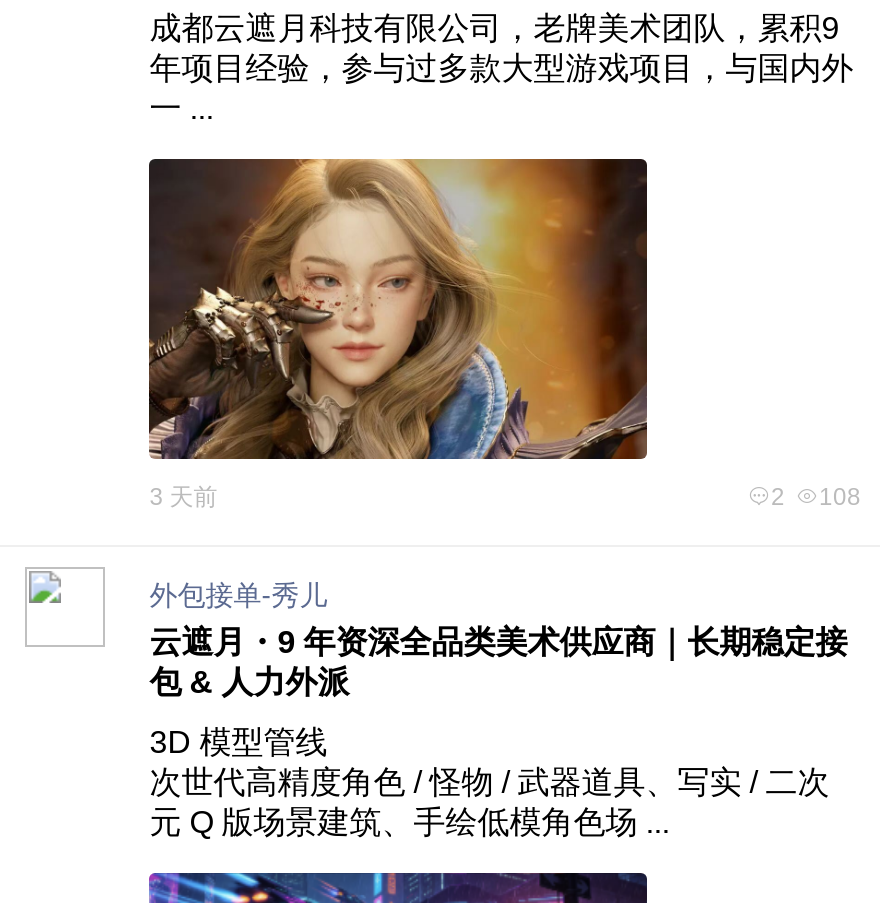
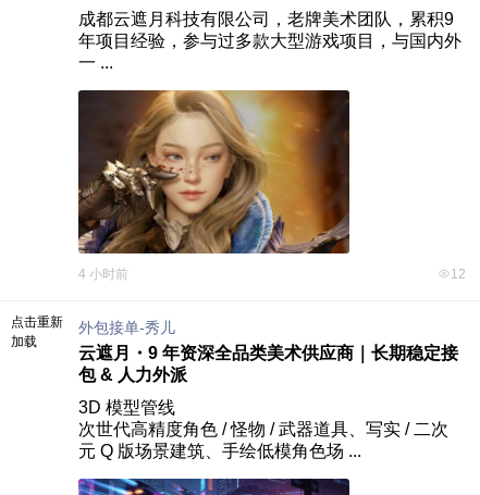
- 3 天前
- 108
- 2
+ 4 小时前
+ 12
+ 点击重新
+ 加载
